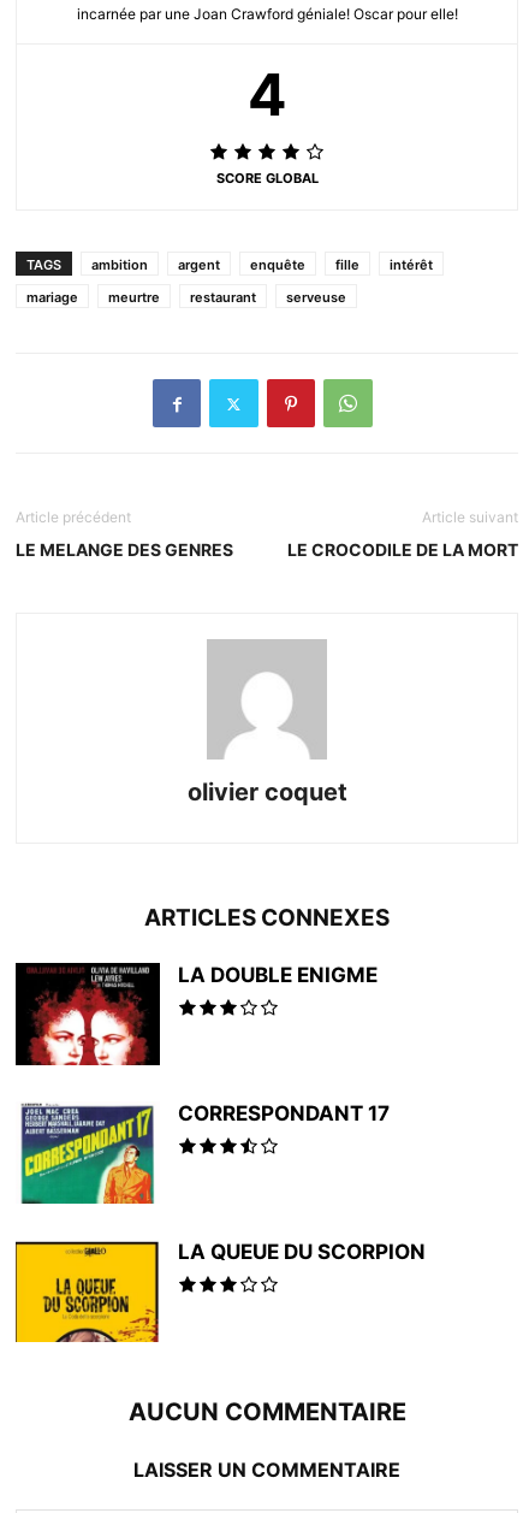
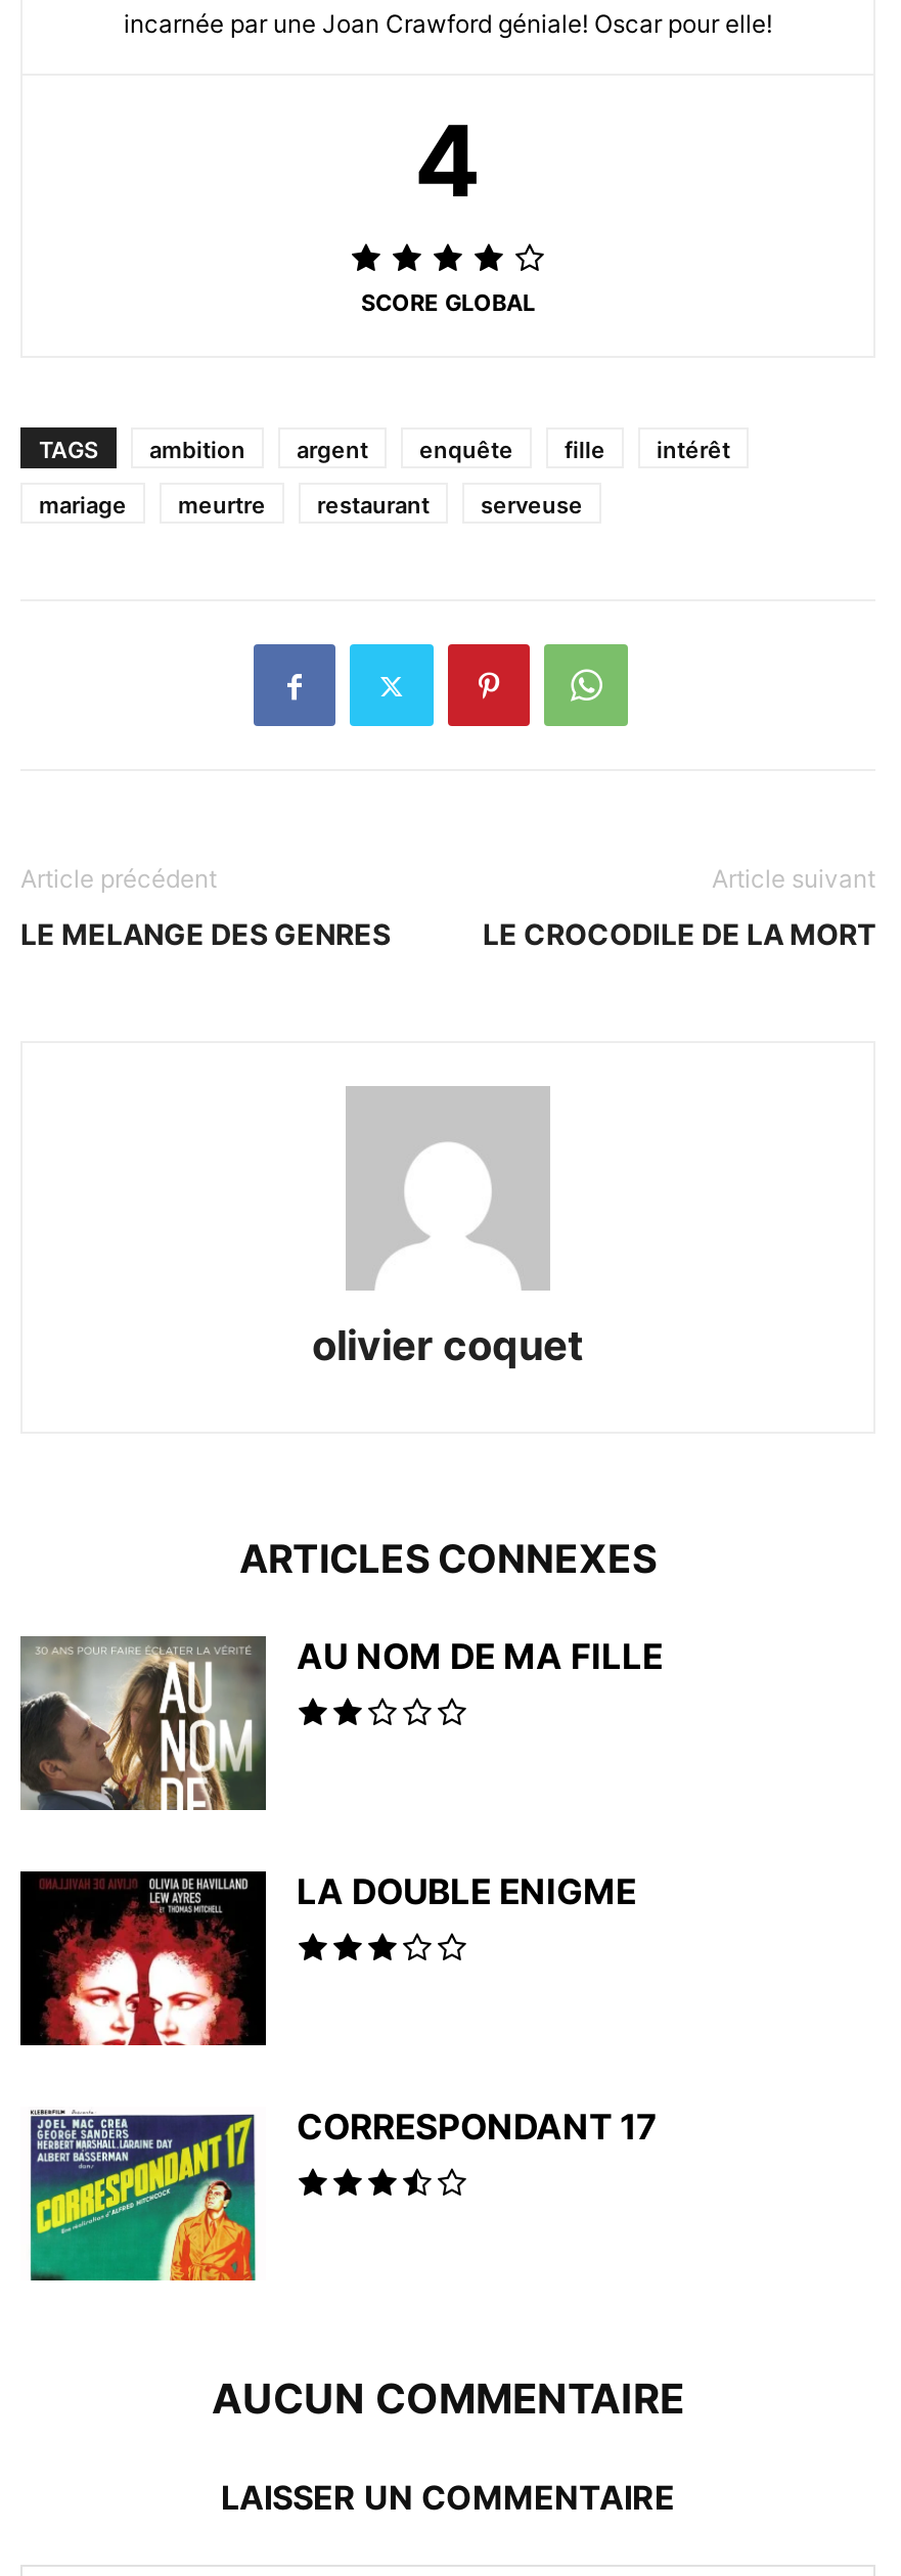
+ [image]
+ AU NOM DE MA FILLE

moved down: [image] | LA DOUBLE ENIGME | CORRESPONDANT 17

moved down: [image]

- [image]
- LA QUEUE DU SCORPION
